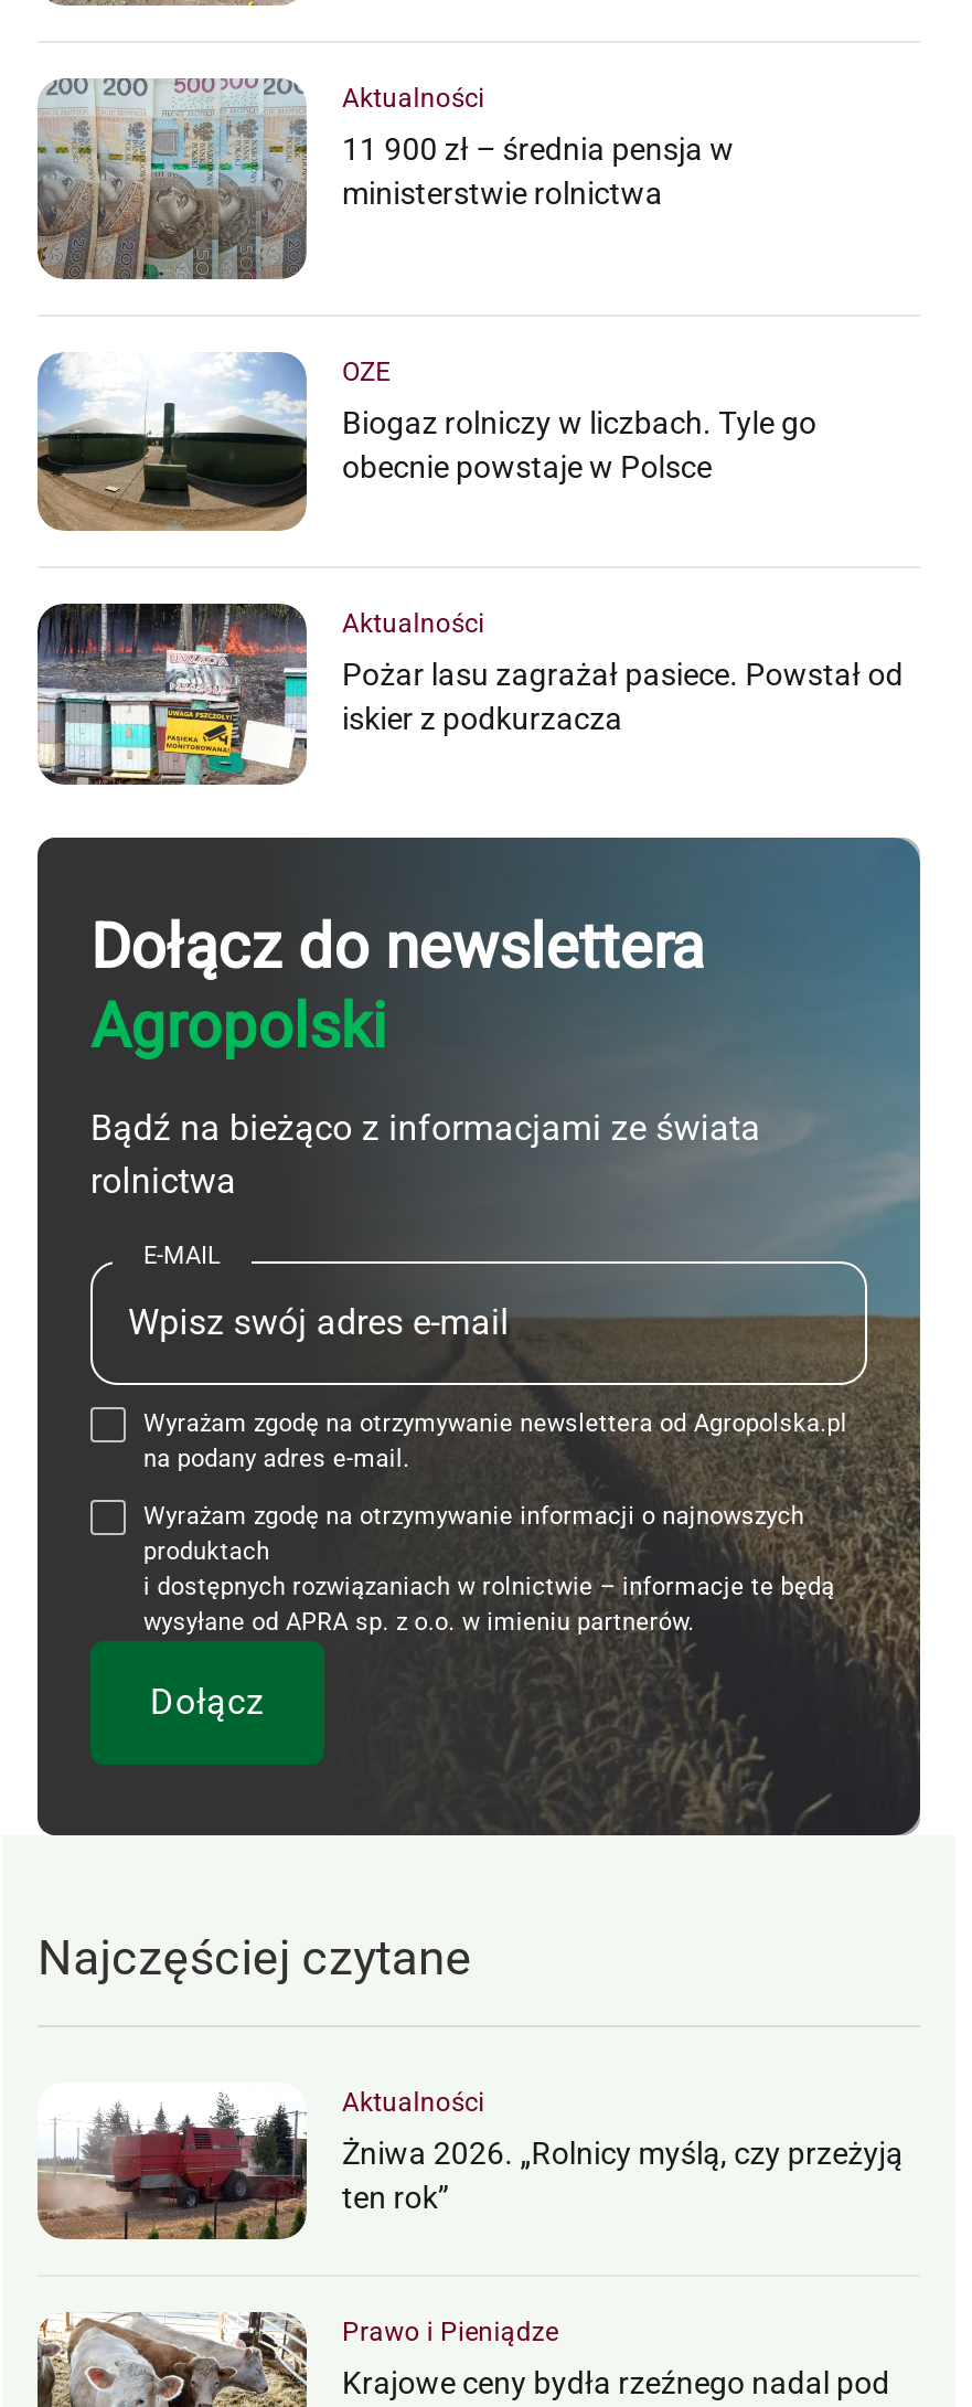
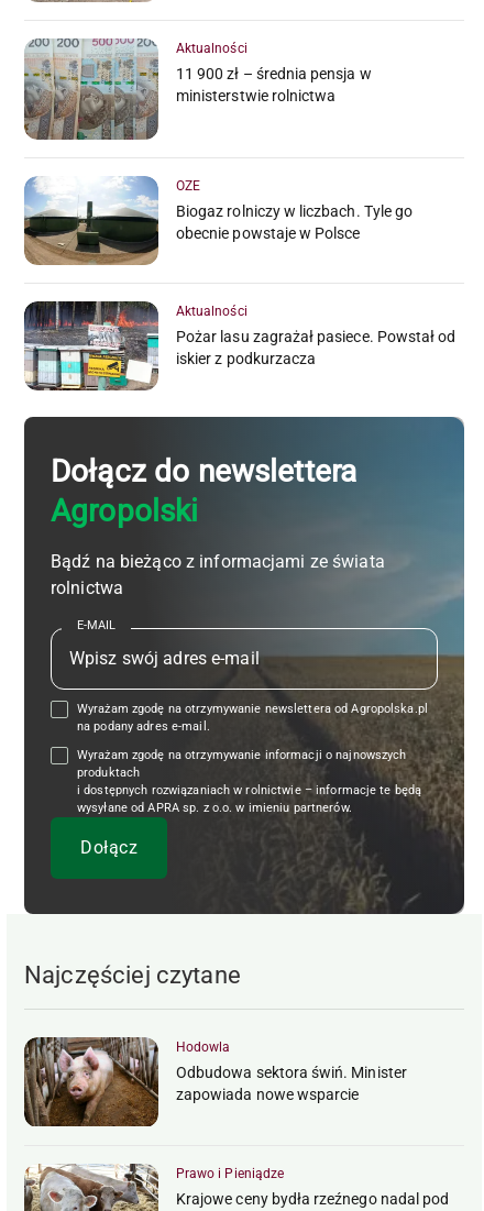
- [image]
- Aktualności
+ [image]
+ Hodowla

- Żniwa 2026. „Rolnicy myślą, czy przeżyją
- ten rok”
+ Odbudowa sektora świń. Minister
+ zapowiada nowe wsparcie
